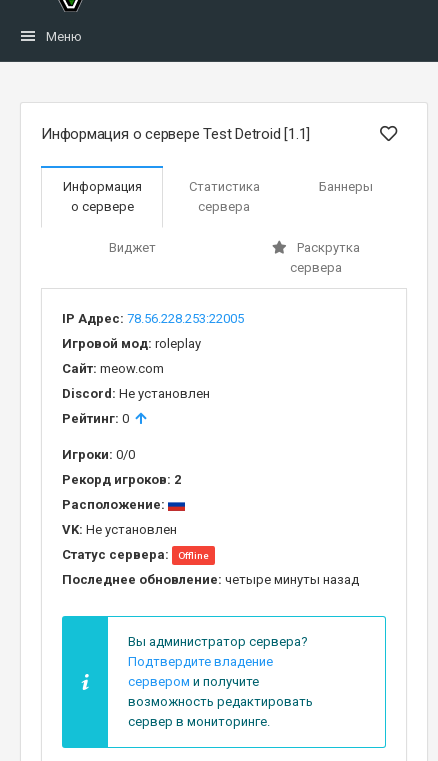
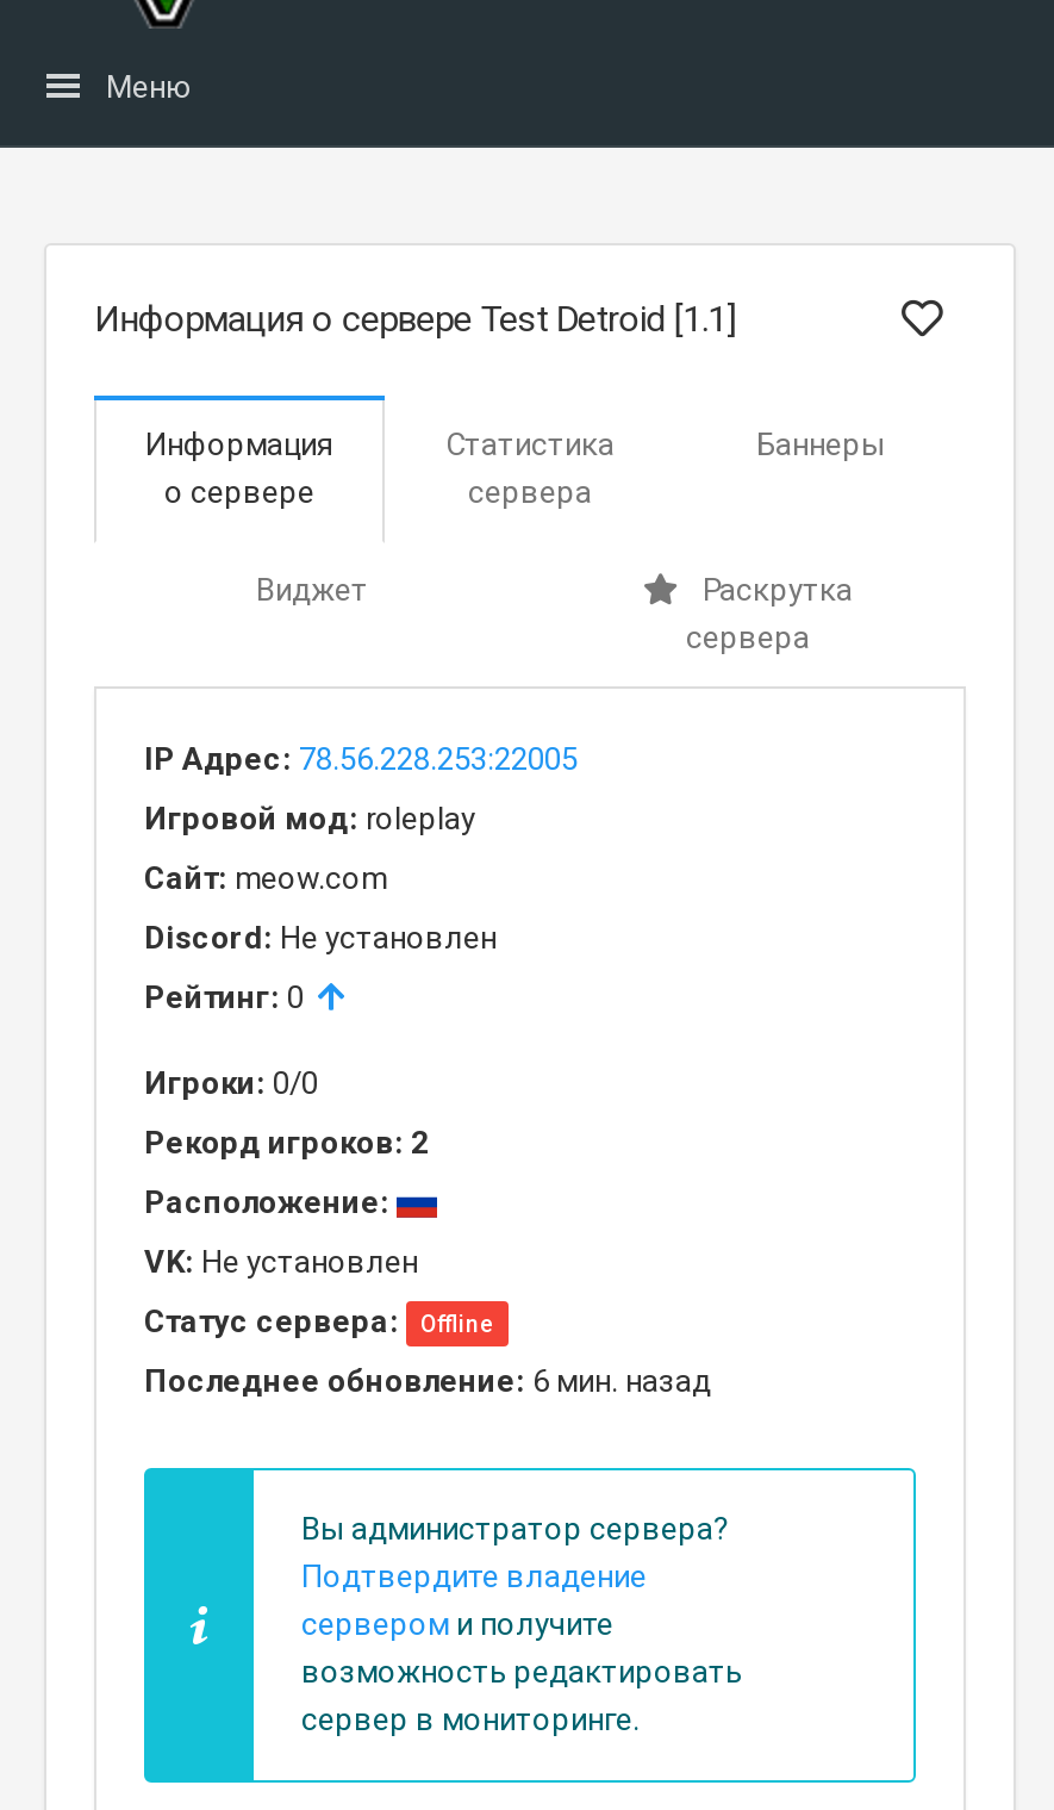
- Последнее обновление: четыре минуты назад
+ Последнее обновление: 6 мин. назад
